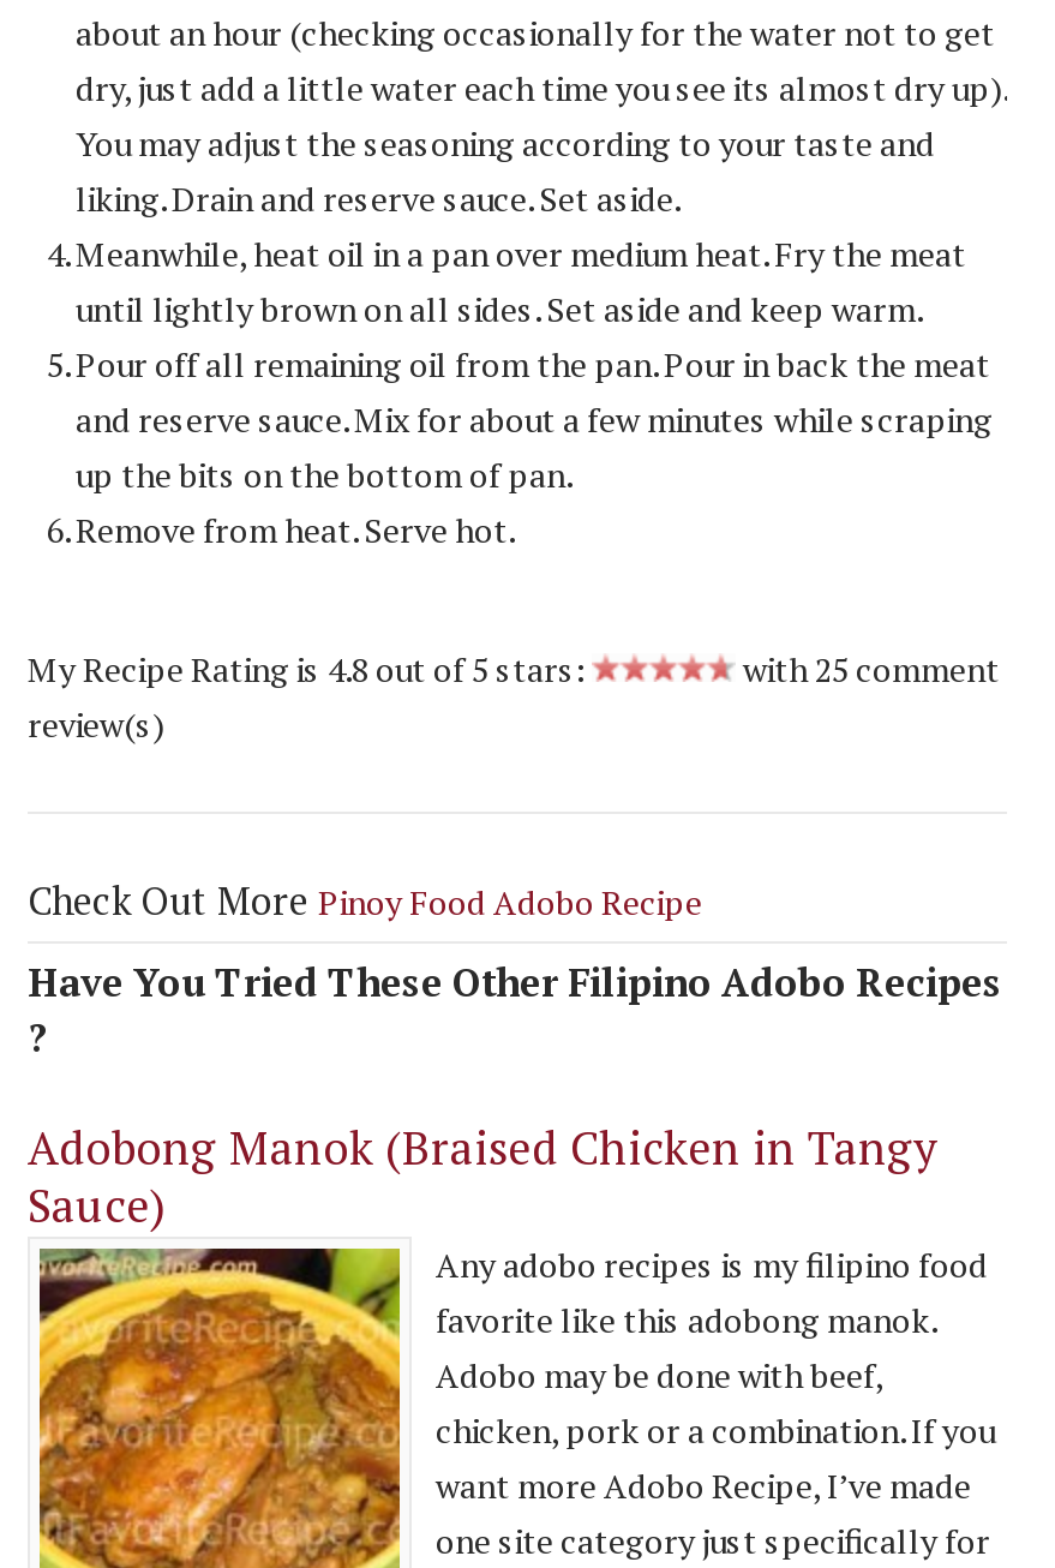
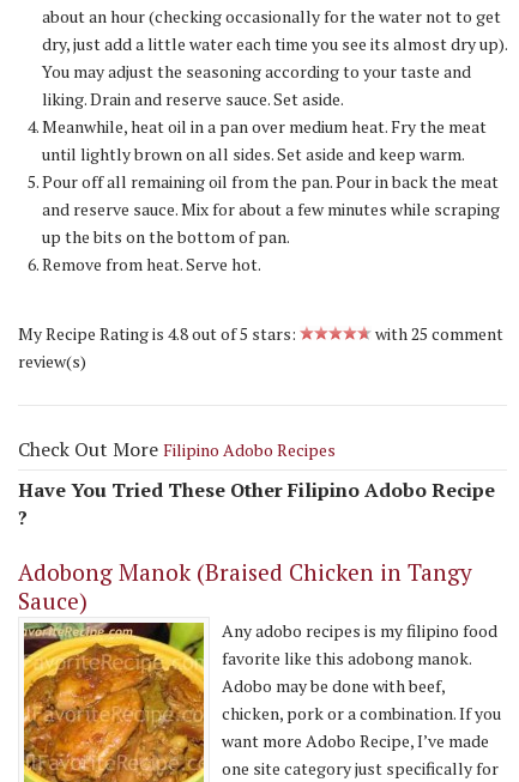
- Check Out More Pinoy Food Adobo Recipe
+ Check Out More Filipino Adobo Recipes

- Have You Tried These Other Filipino Adobo Recipes
+ Have You Tried These Other Filipino Adobo Recipe
